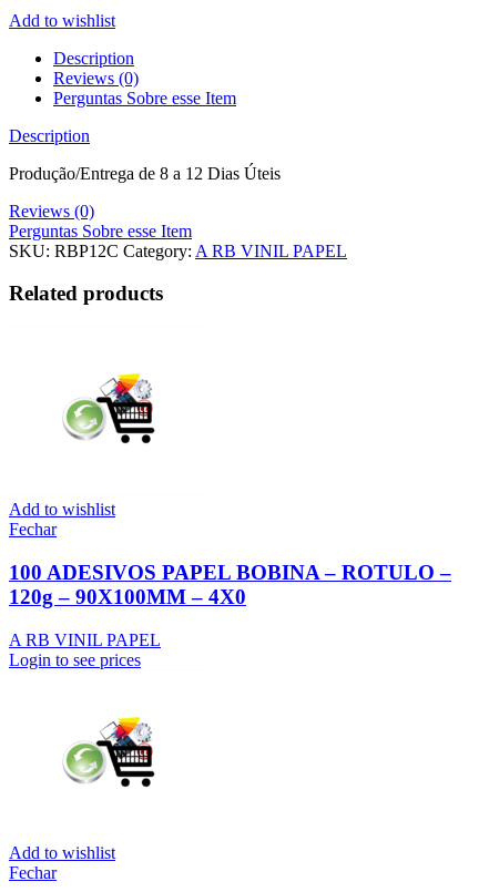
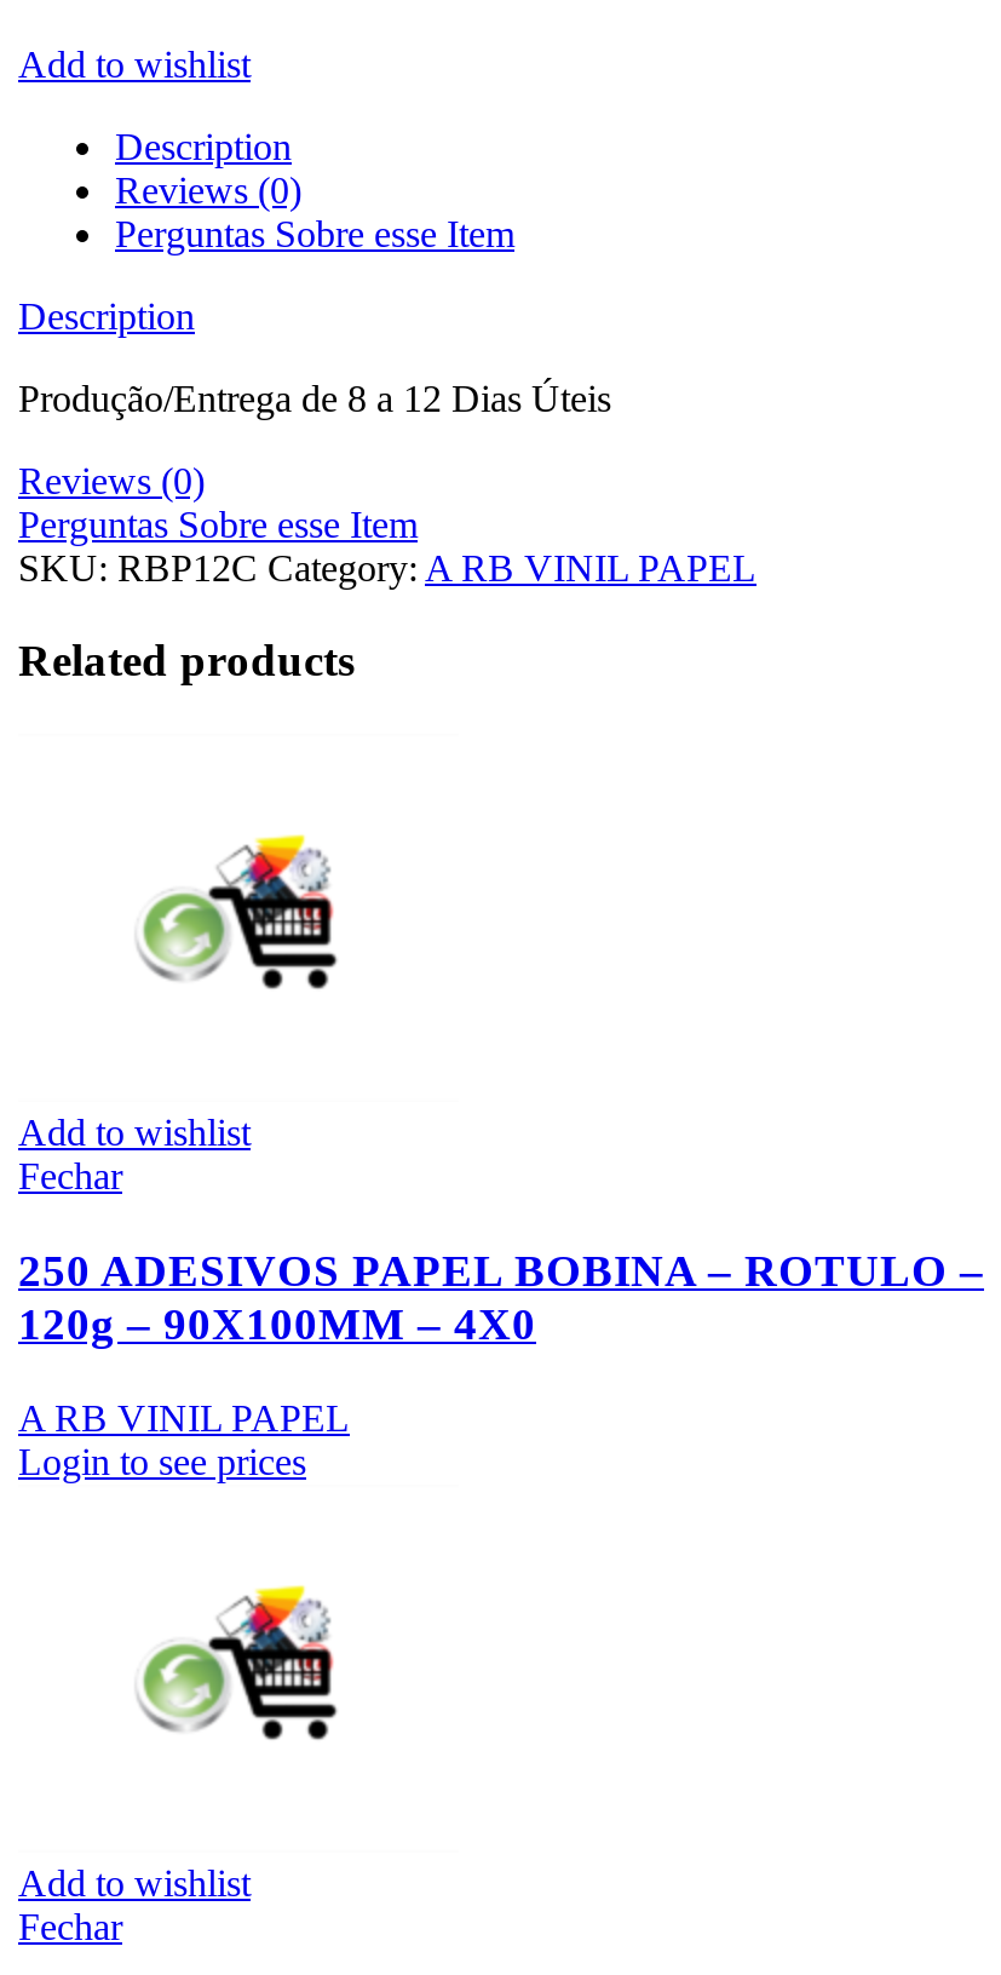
- 100 ADESIVOS PAPEL BOBINA – ROTULO –
+ 250 ADESIVOS PAPEL BOBINA – ROTULO –
